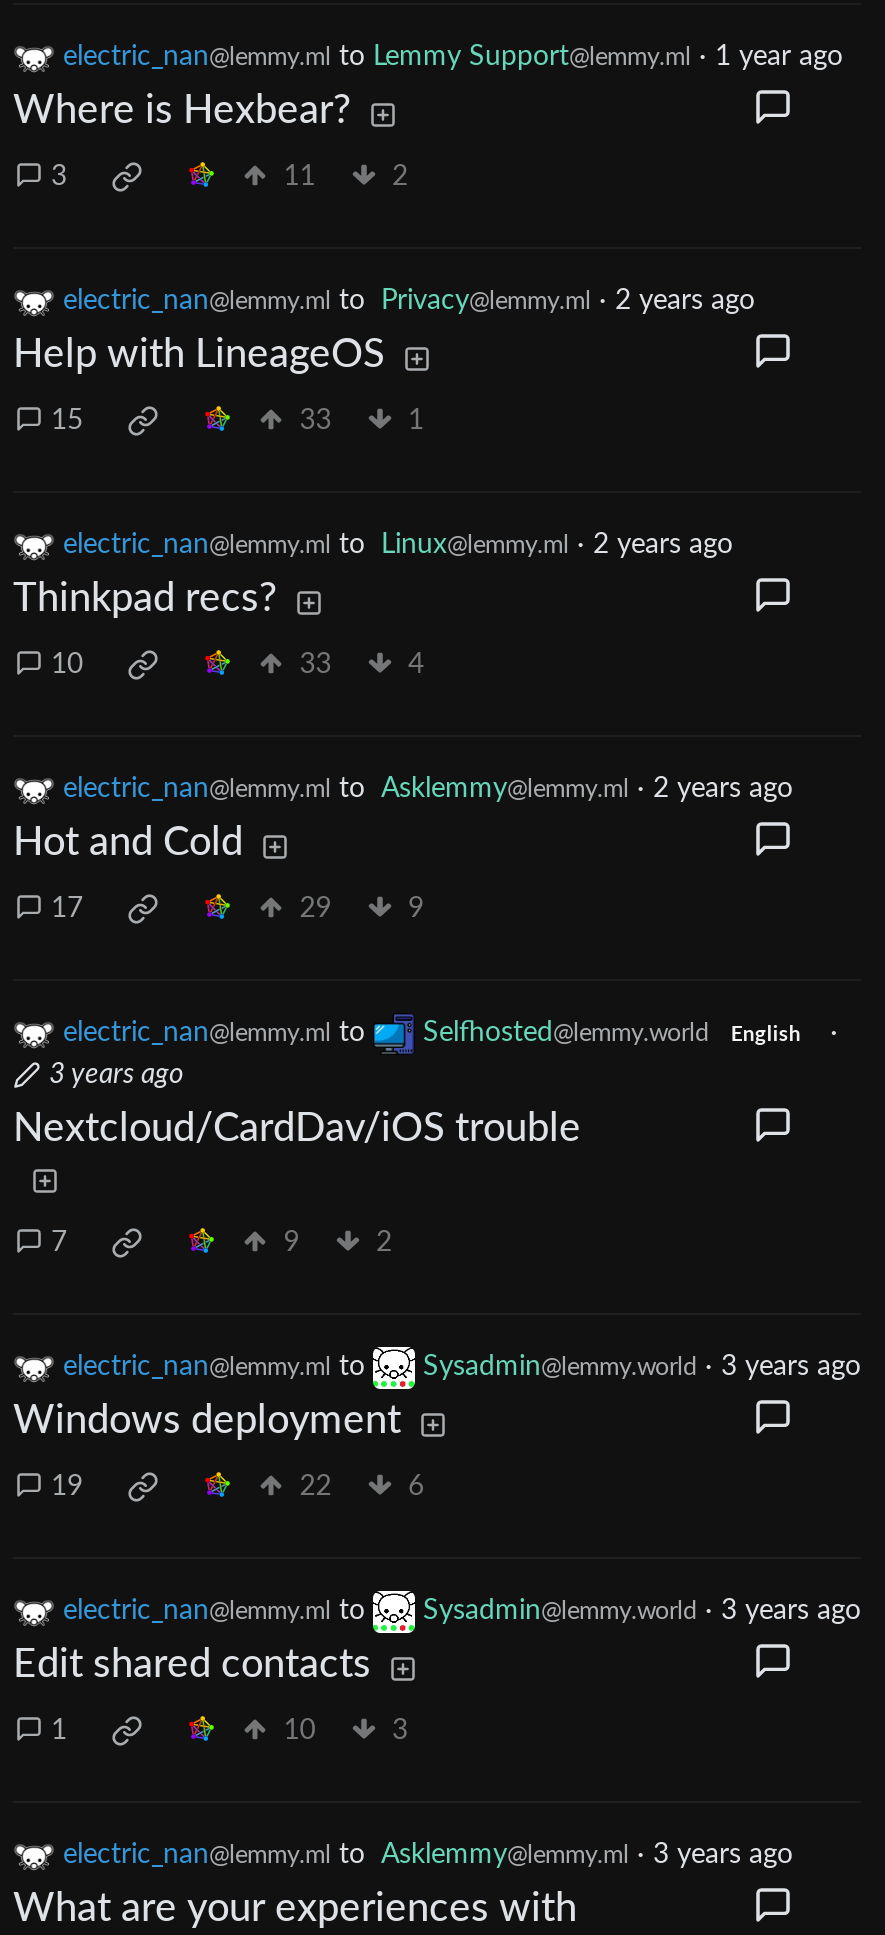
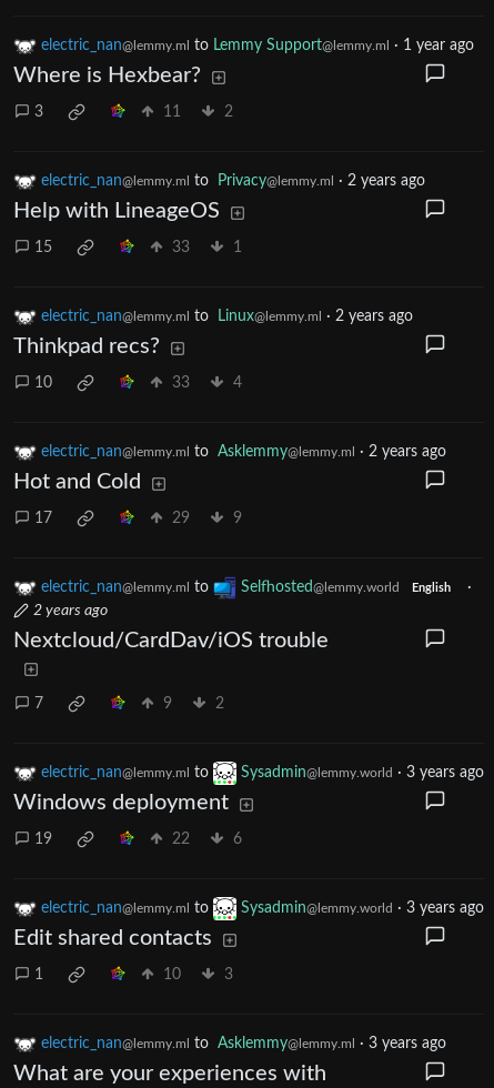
- 3 years ago
+ 2 years ago
